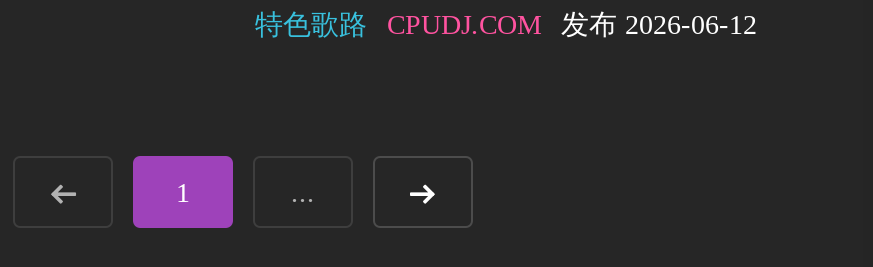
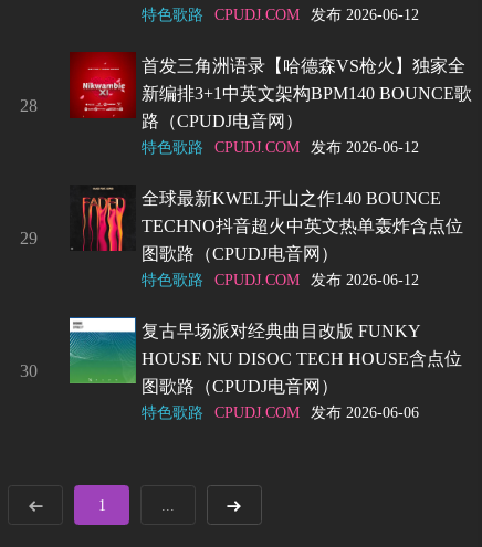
+ 28

+ 29

+ 30

+ [image]
+ 首发三角洲语录【哈德森VS枪火】独家全
+ 新编排3+1中英文架构BPM140 BOUNCE歌
+ 路（CPUDJ电音网）
+ 特色歌路
+ CPUDJ.COM
+ 发布 2026-06-12

+ [image]
+ 复古早场派对经典曲目改版 FUNKY
+ HOUSE NU DISOC TECH HOUSE含点位
+ 图歌路（CPUDJ电音网）
+ 特色歌路
+ CPUDJ.COM
+ 发布 2026-06-06

+ [image]
+ 全球最新KWEL开山之作140 BOUNCE
+ TECHNO抖音超火中英文热单轰炸含点位
+ 图歌路（CPUDJ电音网）
+ 特色歌路
+ CPUDJ.COM
+ 发布 2026-06-12
